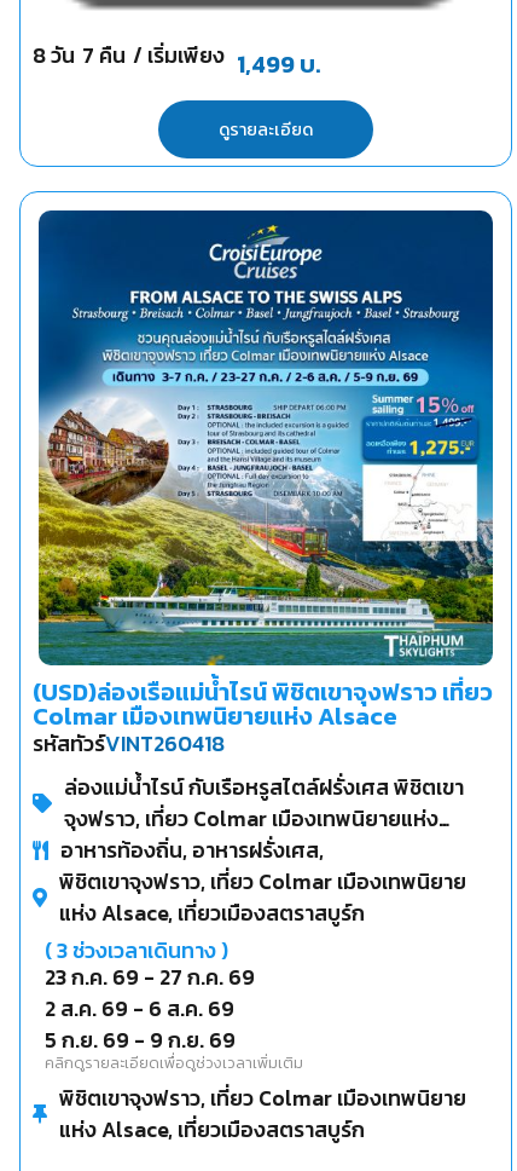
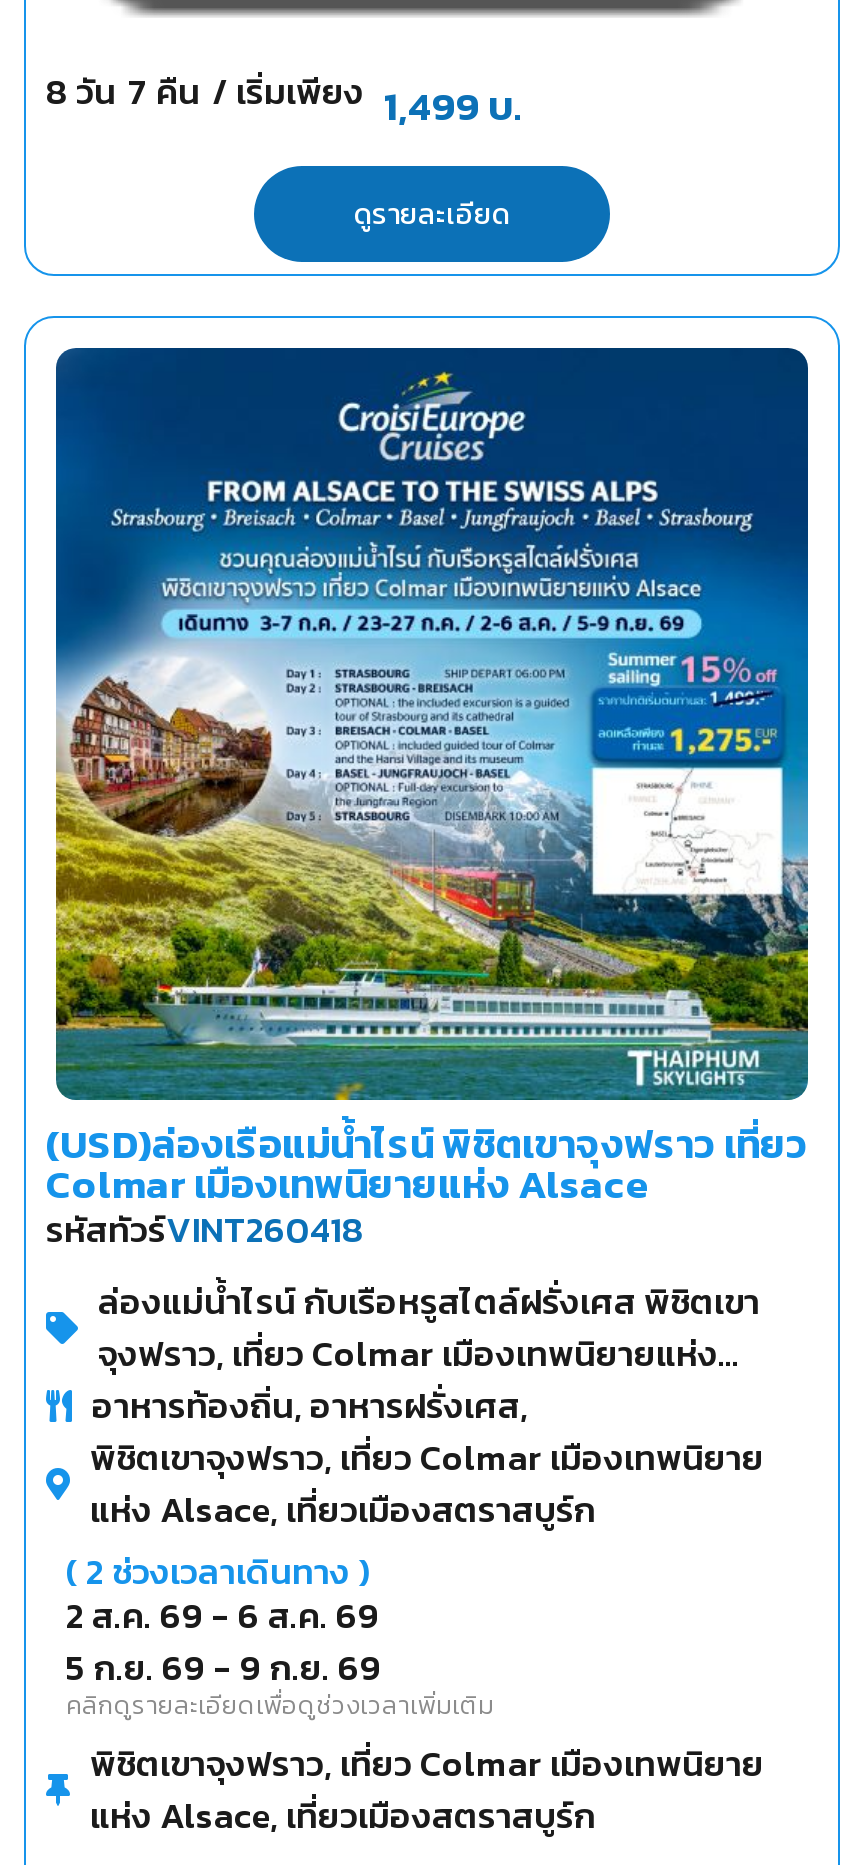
- (3ช่วงเวลาเดินทาง )
- 23 ก.ค. 69 - 27 ก.ค. 69
+ (2ช่วงเวลาเดินทาง )
